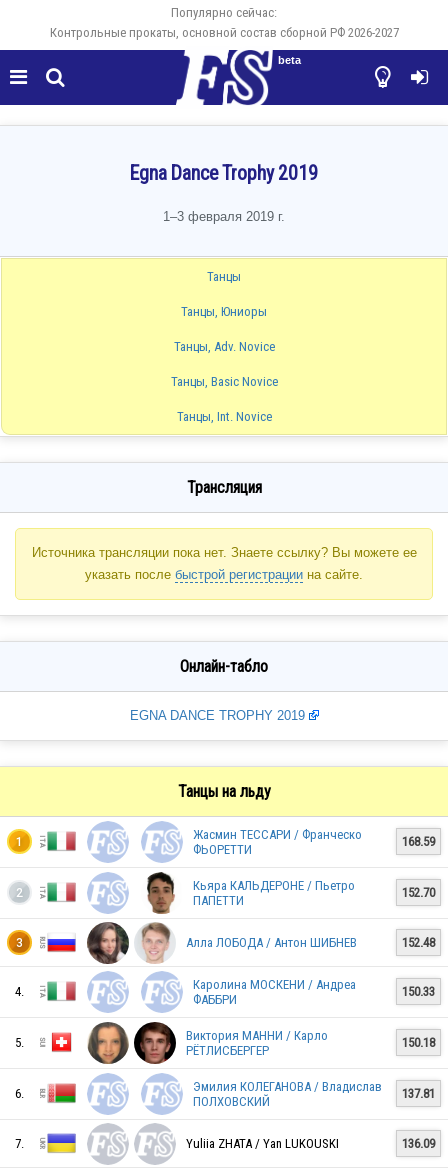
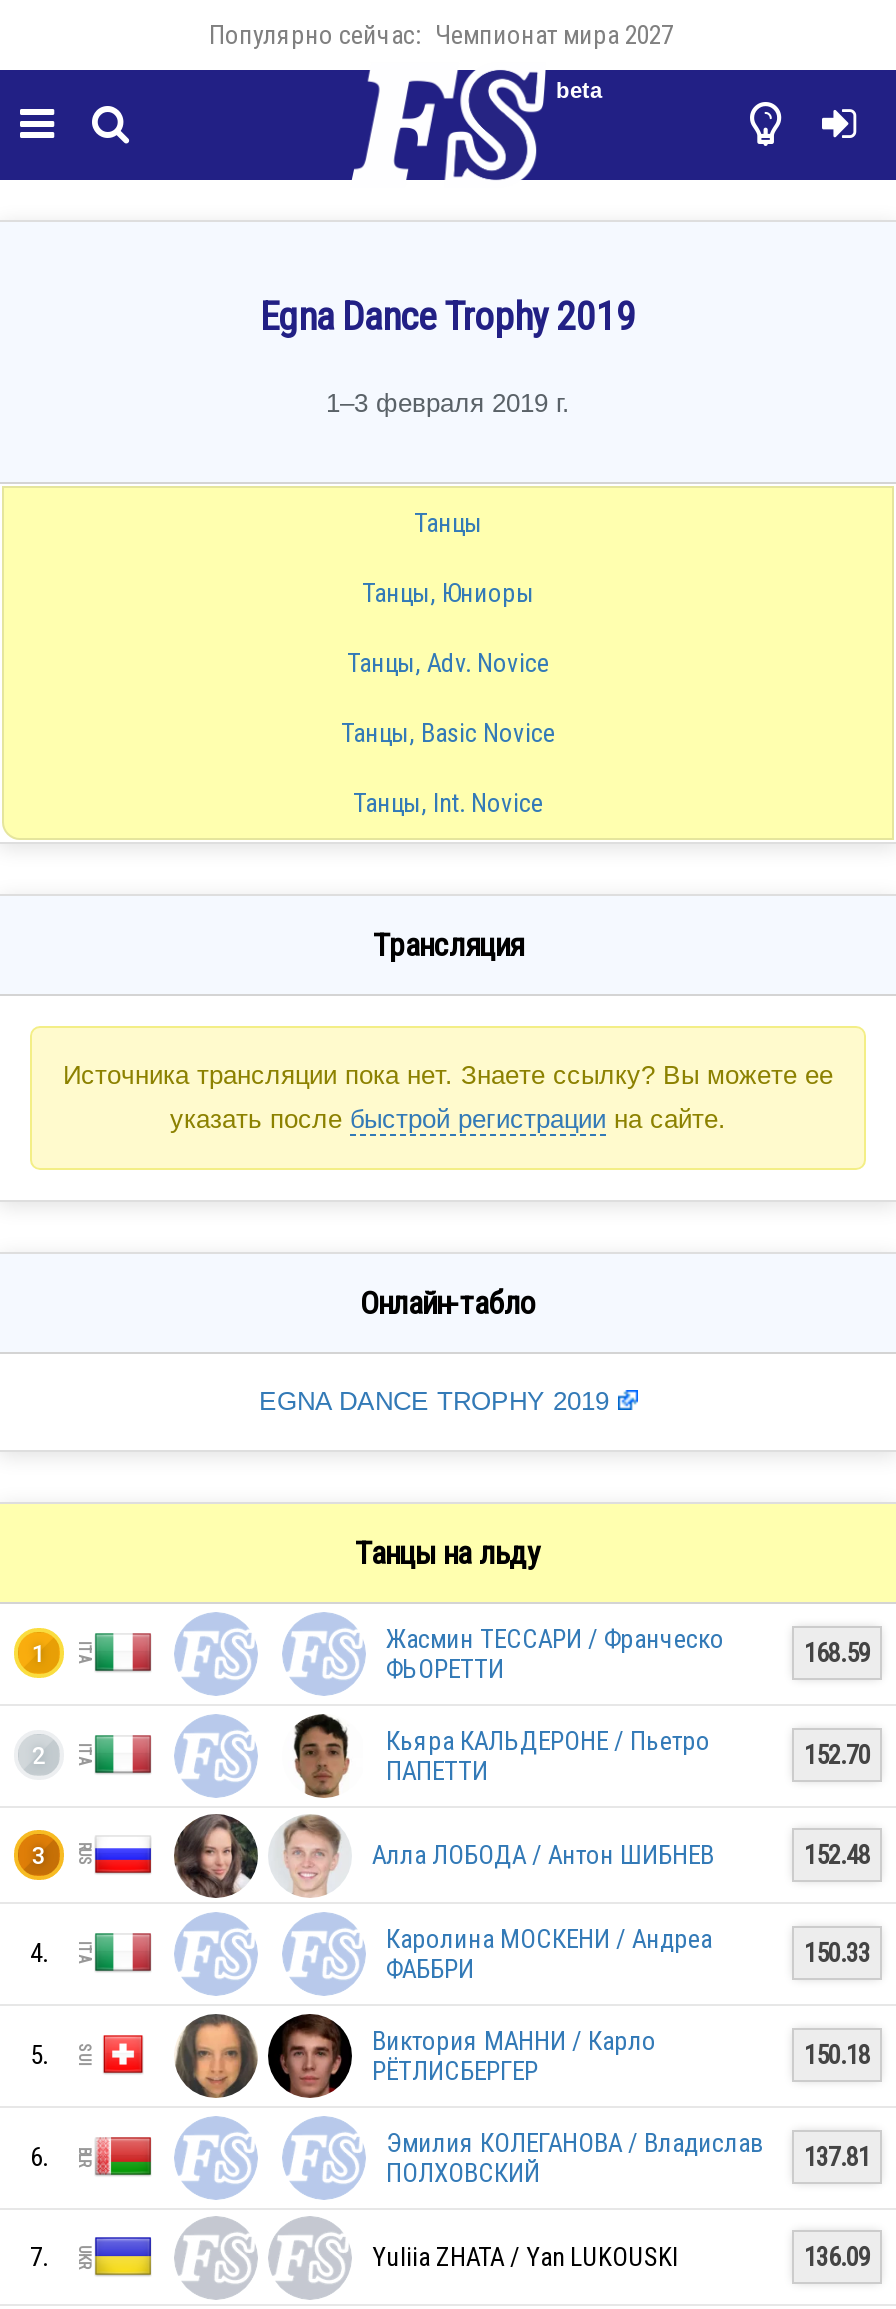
- Популярно сейчас:
- Контрольные прокаты, основной состав сборной РФ 2026-2027
+ Популярно сейчас: Чемпионат мира 2027
